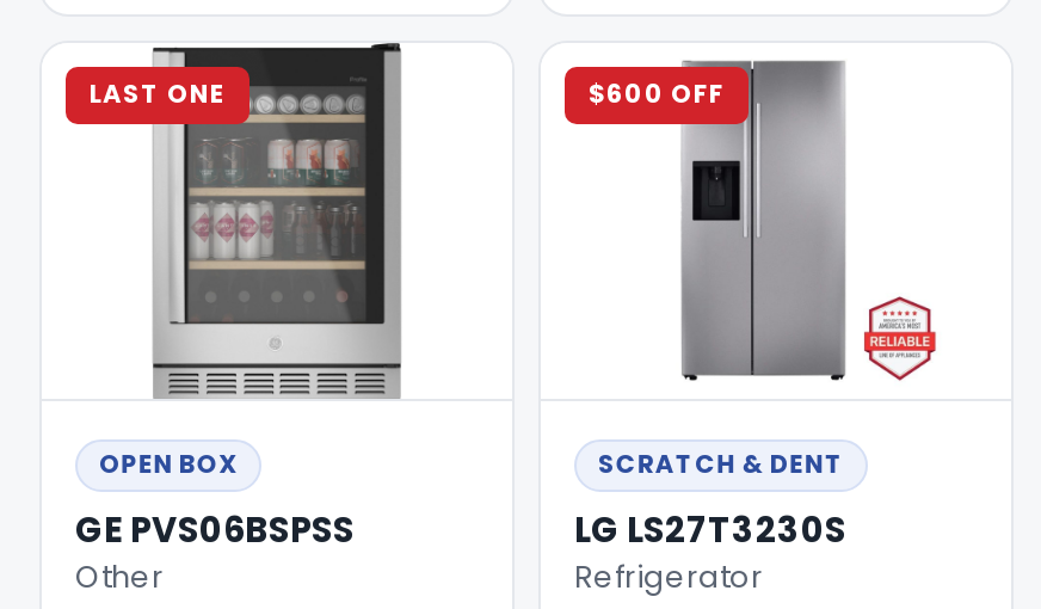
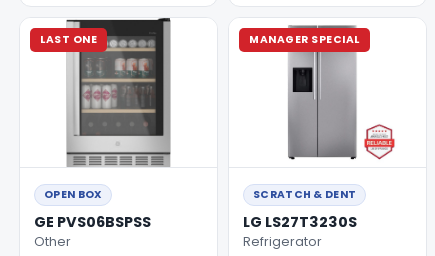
- $600 OFF
+ MANAGER SPECIAL
